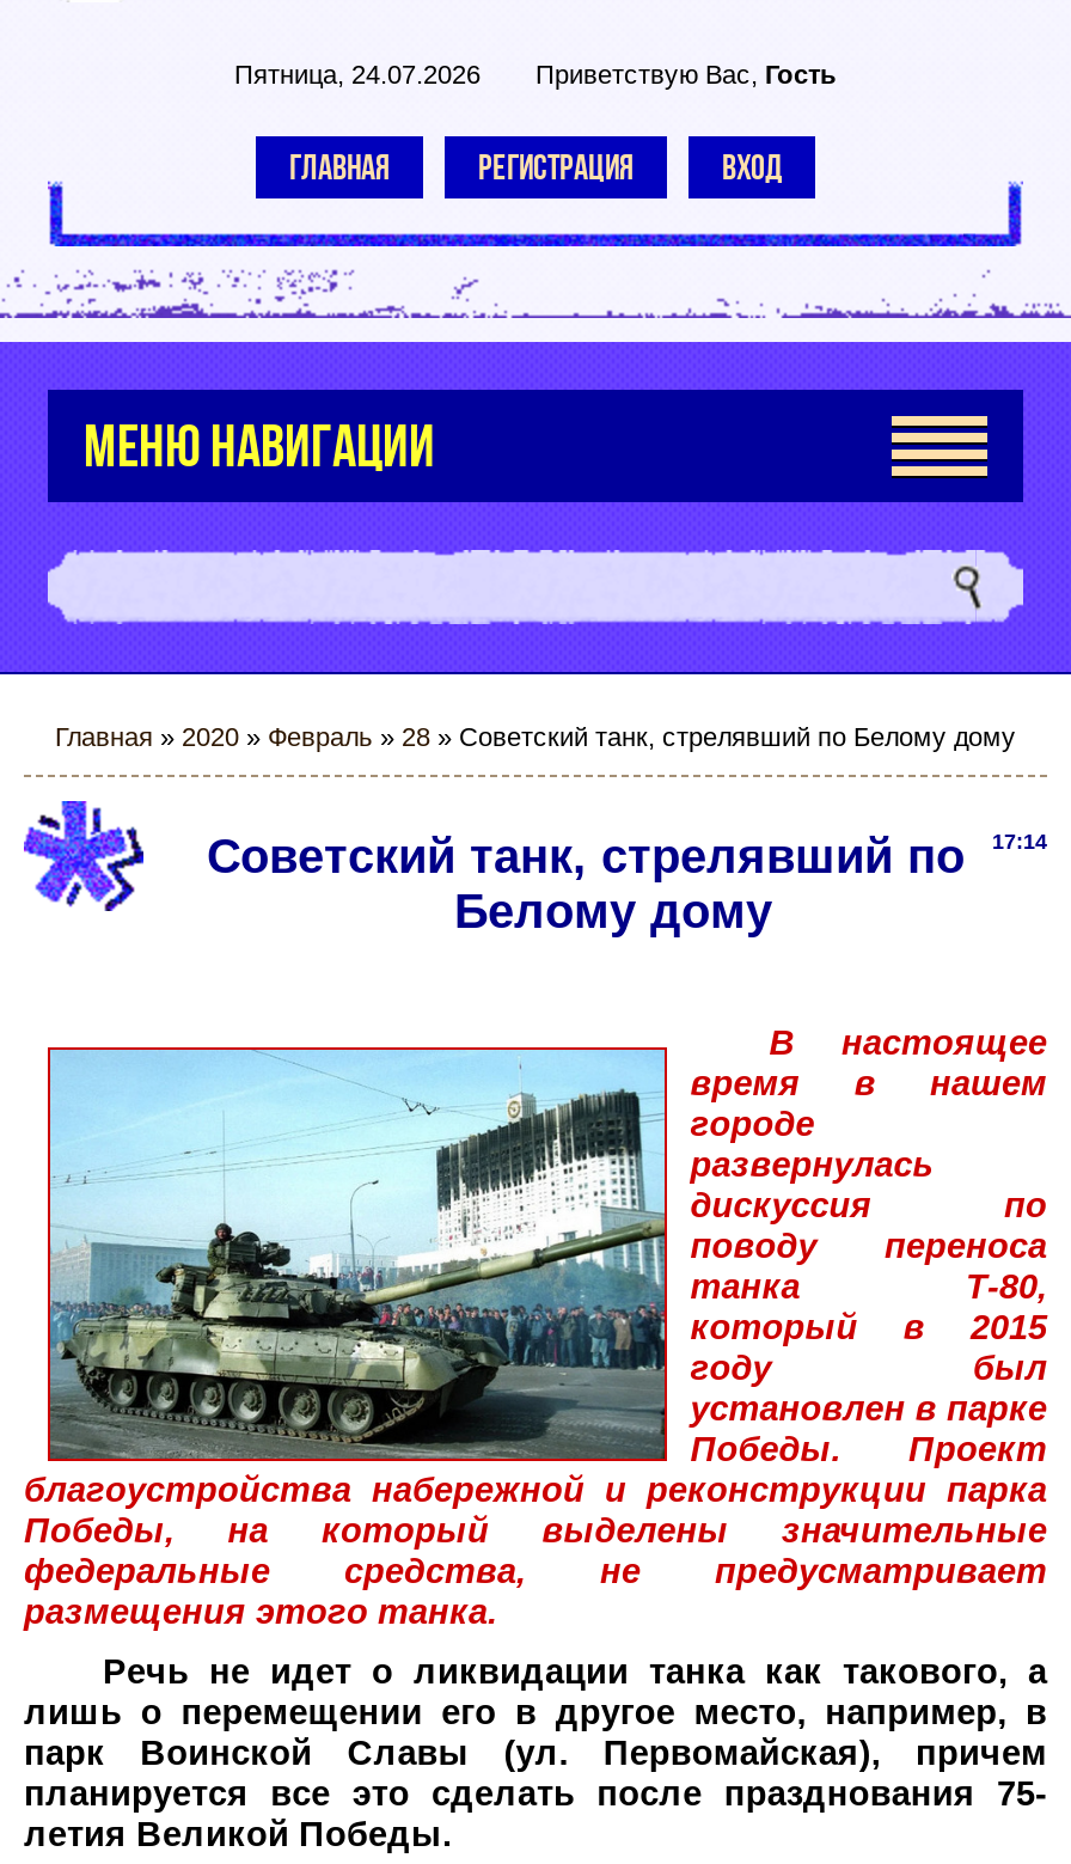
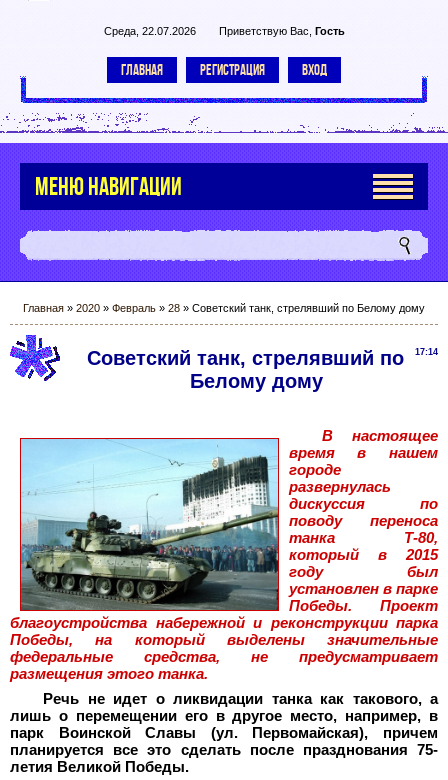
- Пятница, 24.07.2026 Приветствую Вас, Гость
+ Среда, 22.07.2026 Приветствую Вас, Гость
